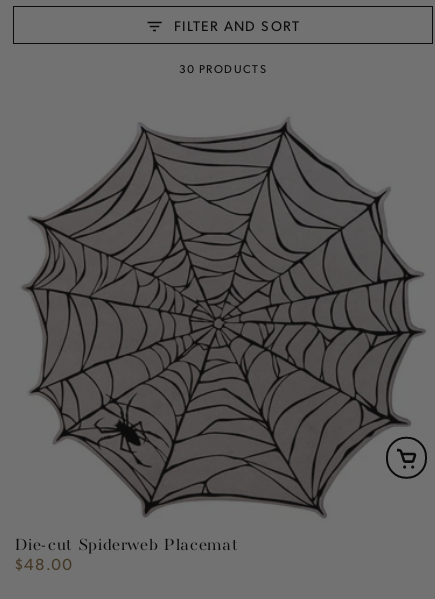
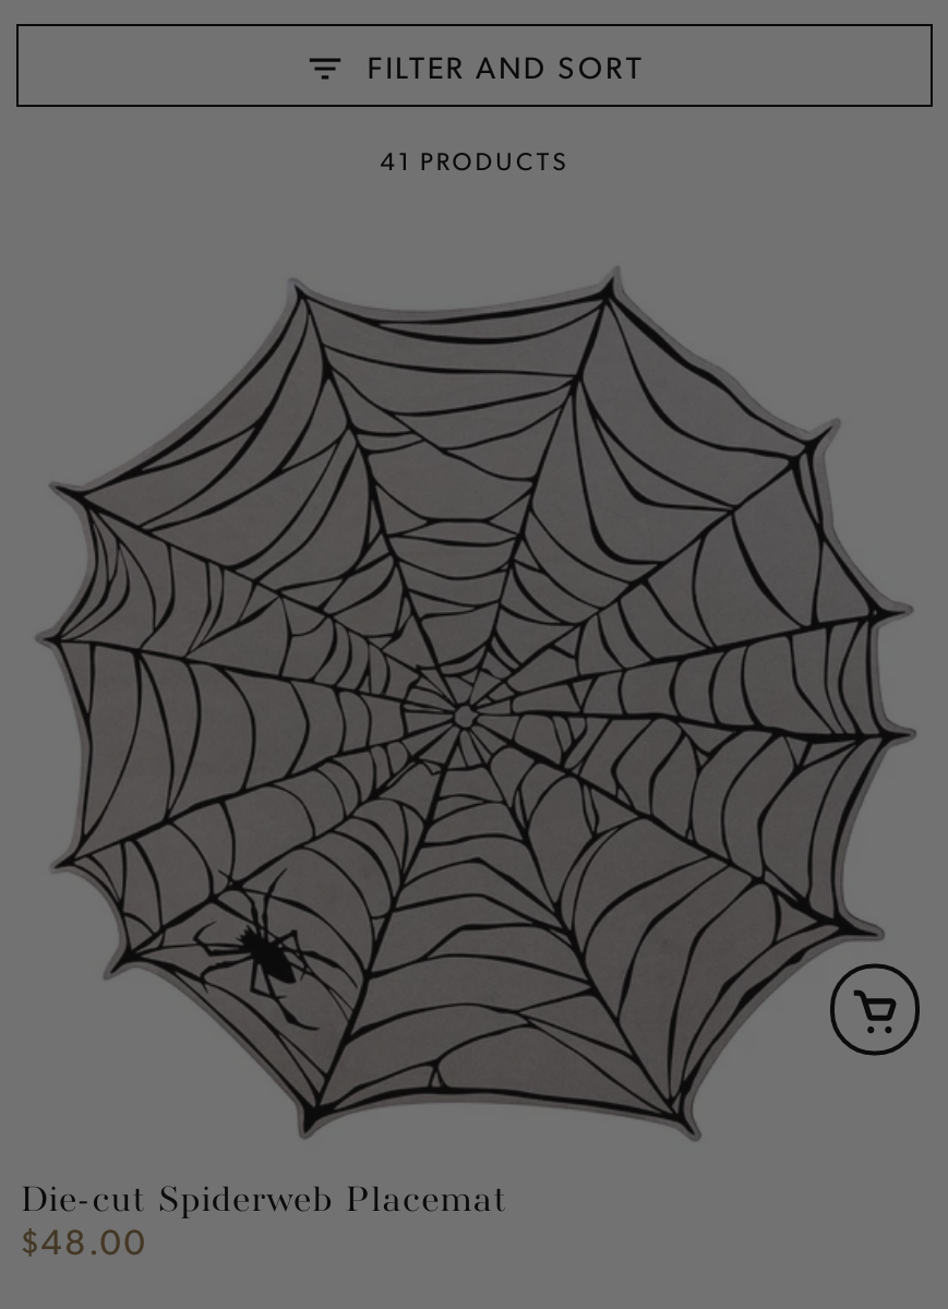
- 30 PRODUCTS
+ 41 PRODUCTS
